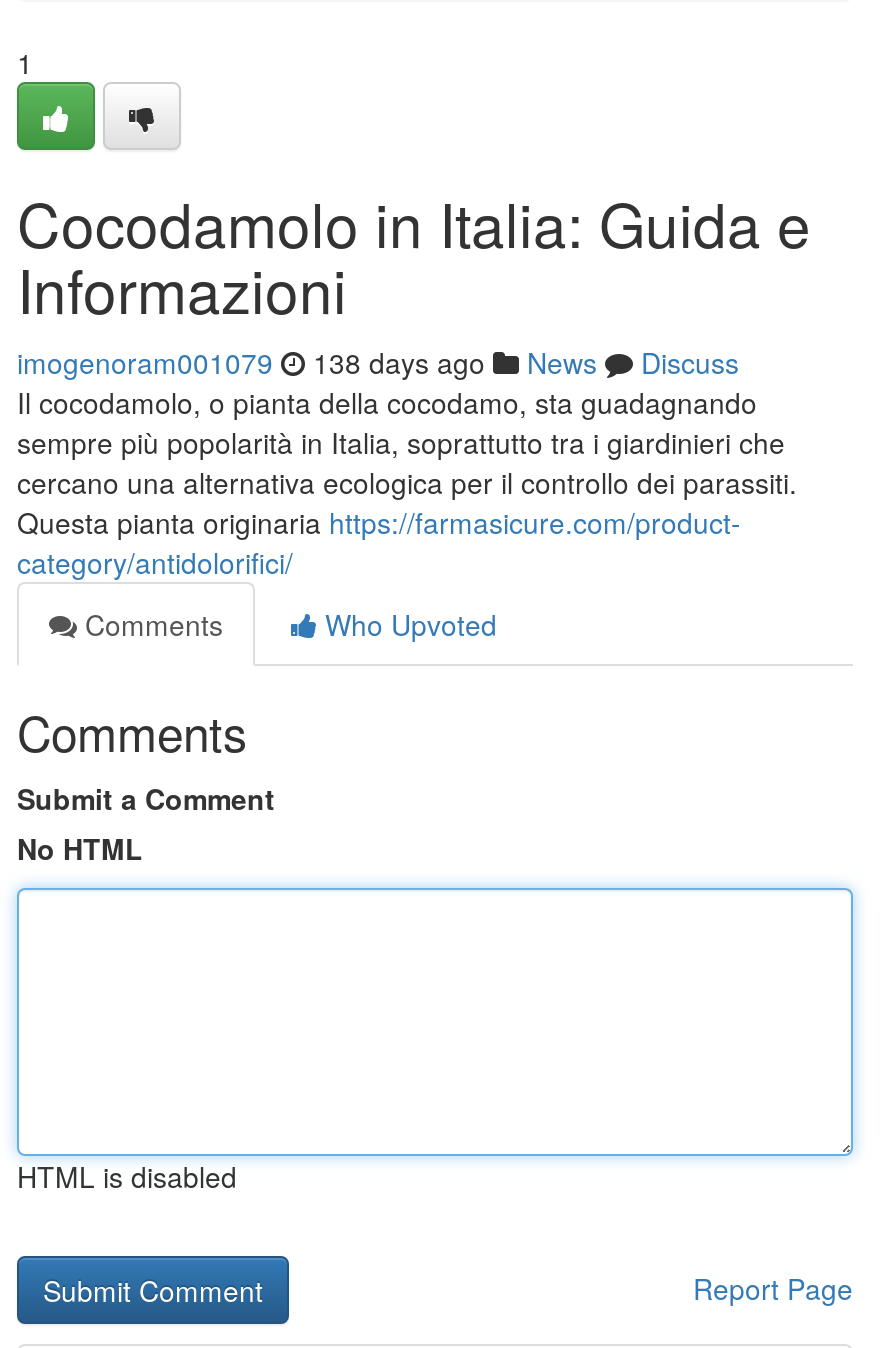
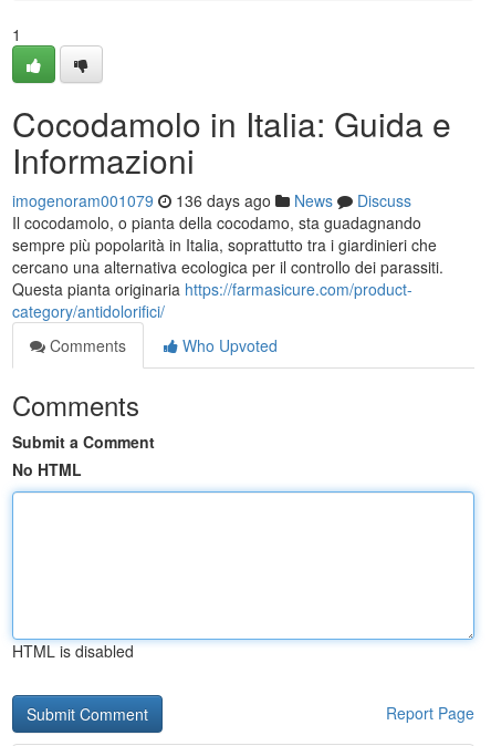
- imogenoram001079 138 days ago News Discuss
+ imogenoram001079 136 days ago News Discuss
